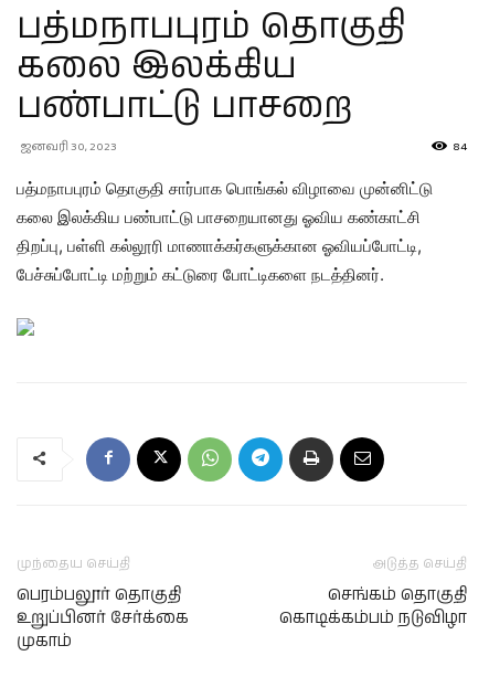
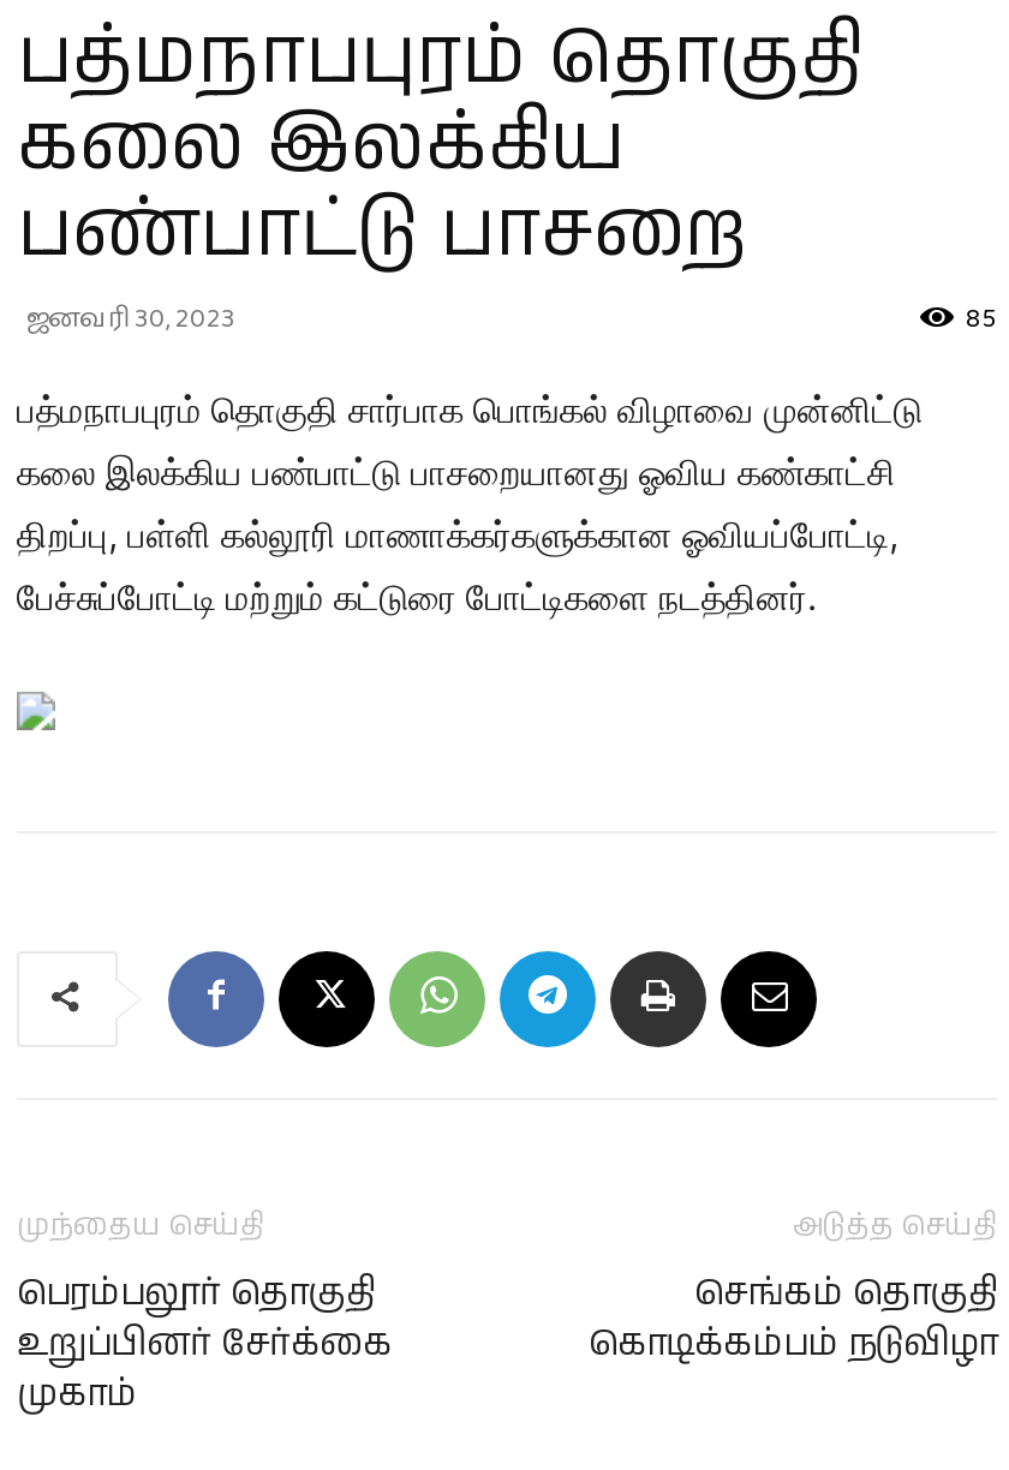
- 84
+ 85
